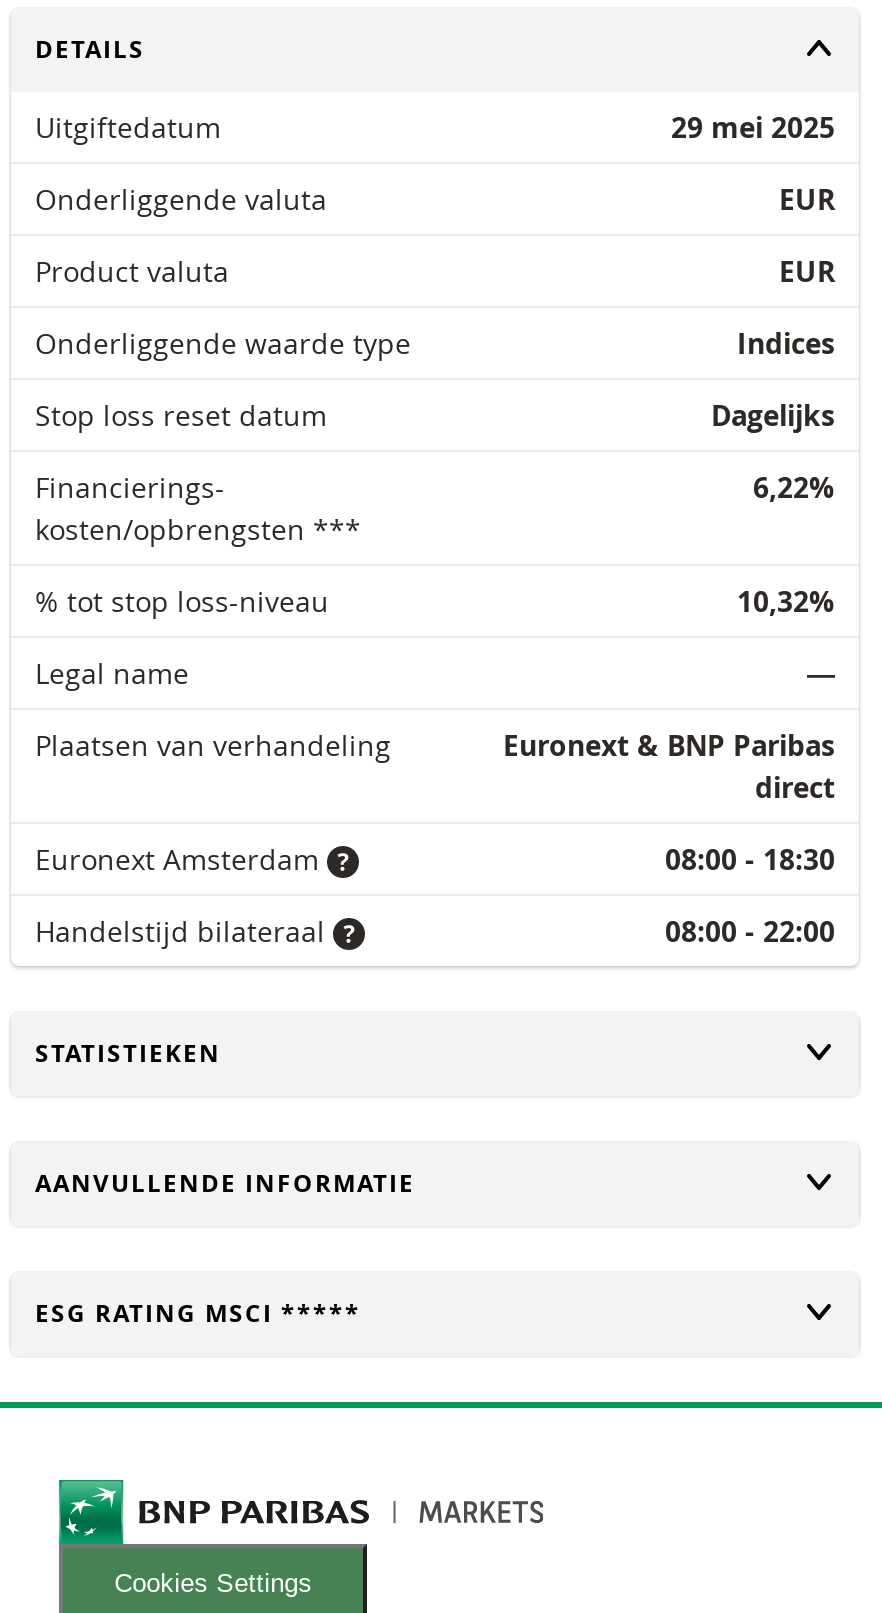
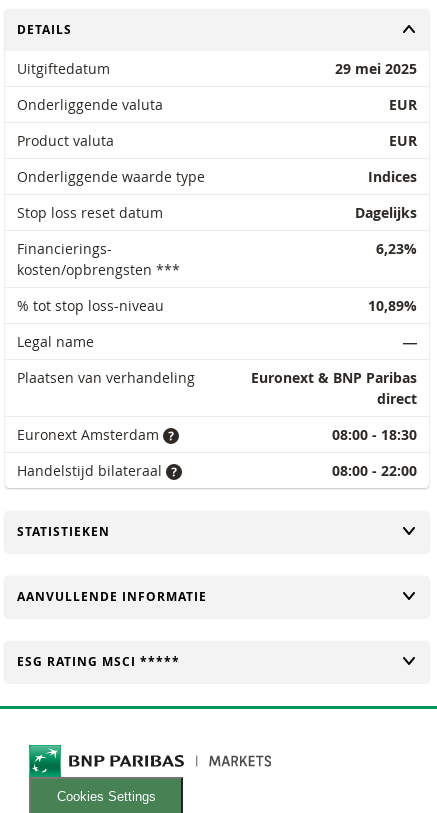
- 6,22%
+ 6,23%

- 10,32%
+ 10,89%
